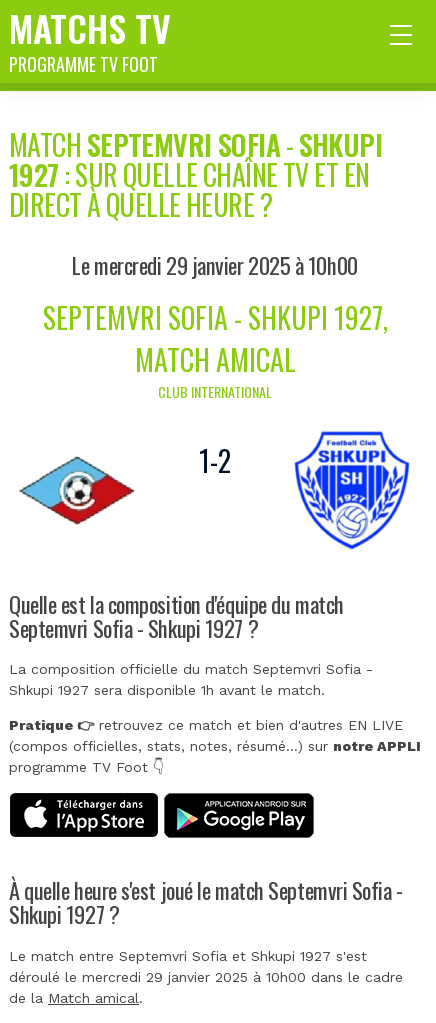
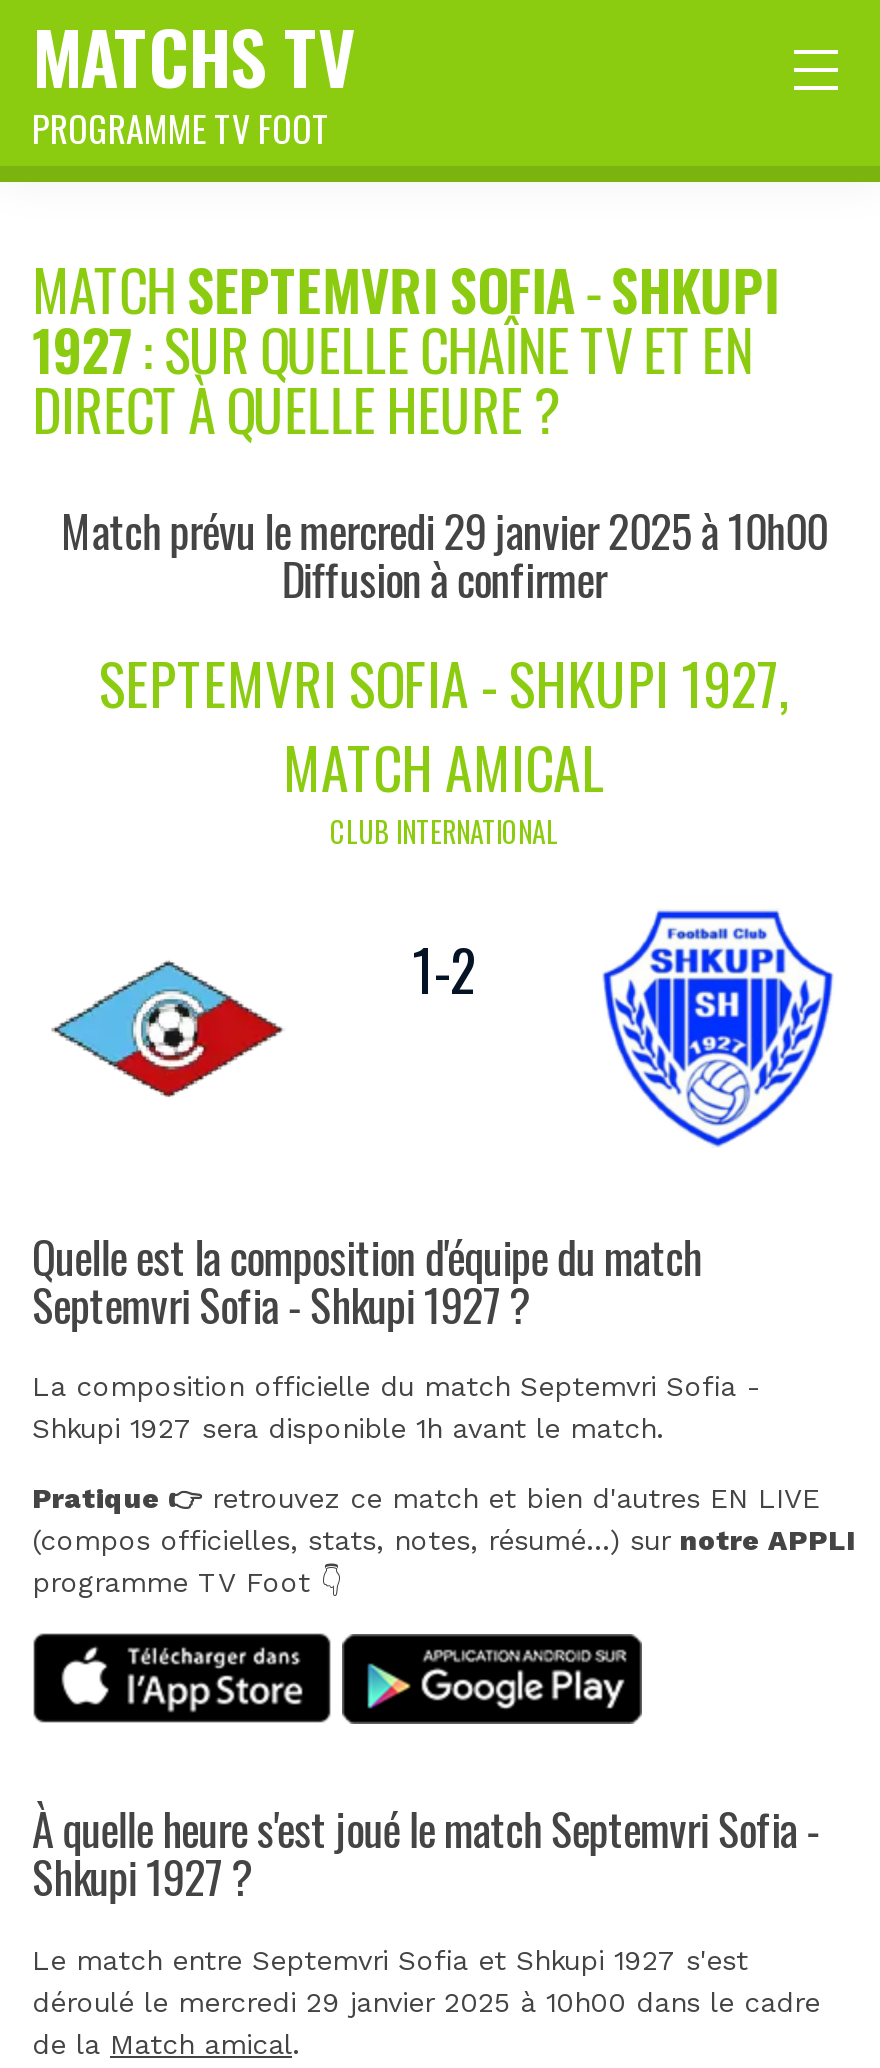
- Le mercredi 29 janvier 2025 à 10h00
+ Match prévu le mercredi 29 janvier 2025 à 10h00
+ Diffusion à confirmer
